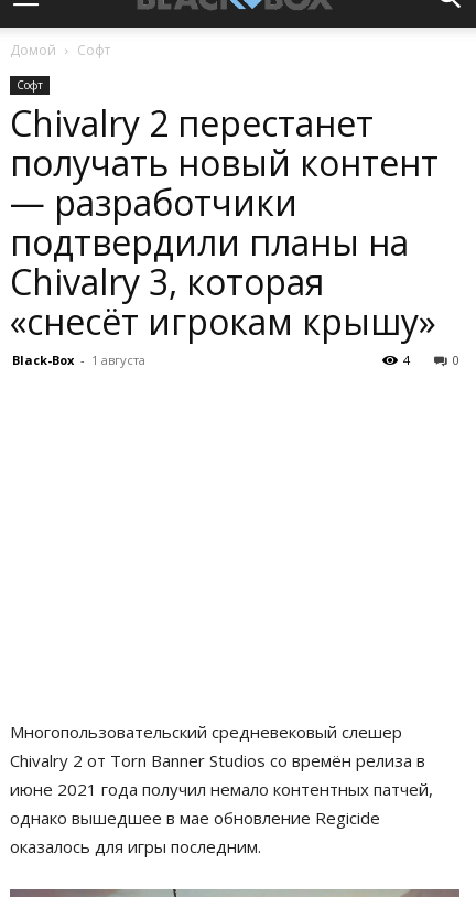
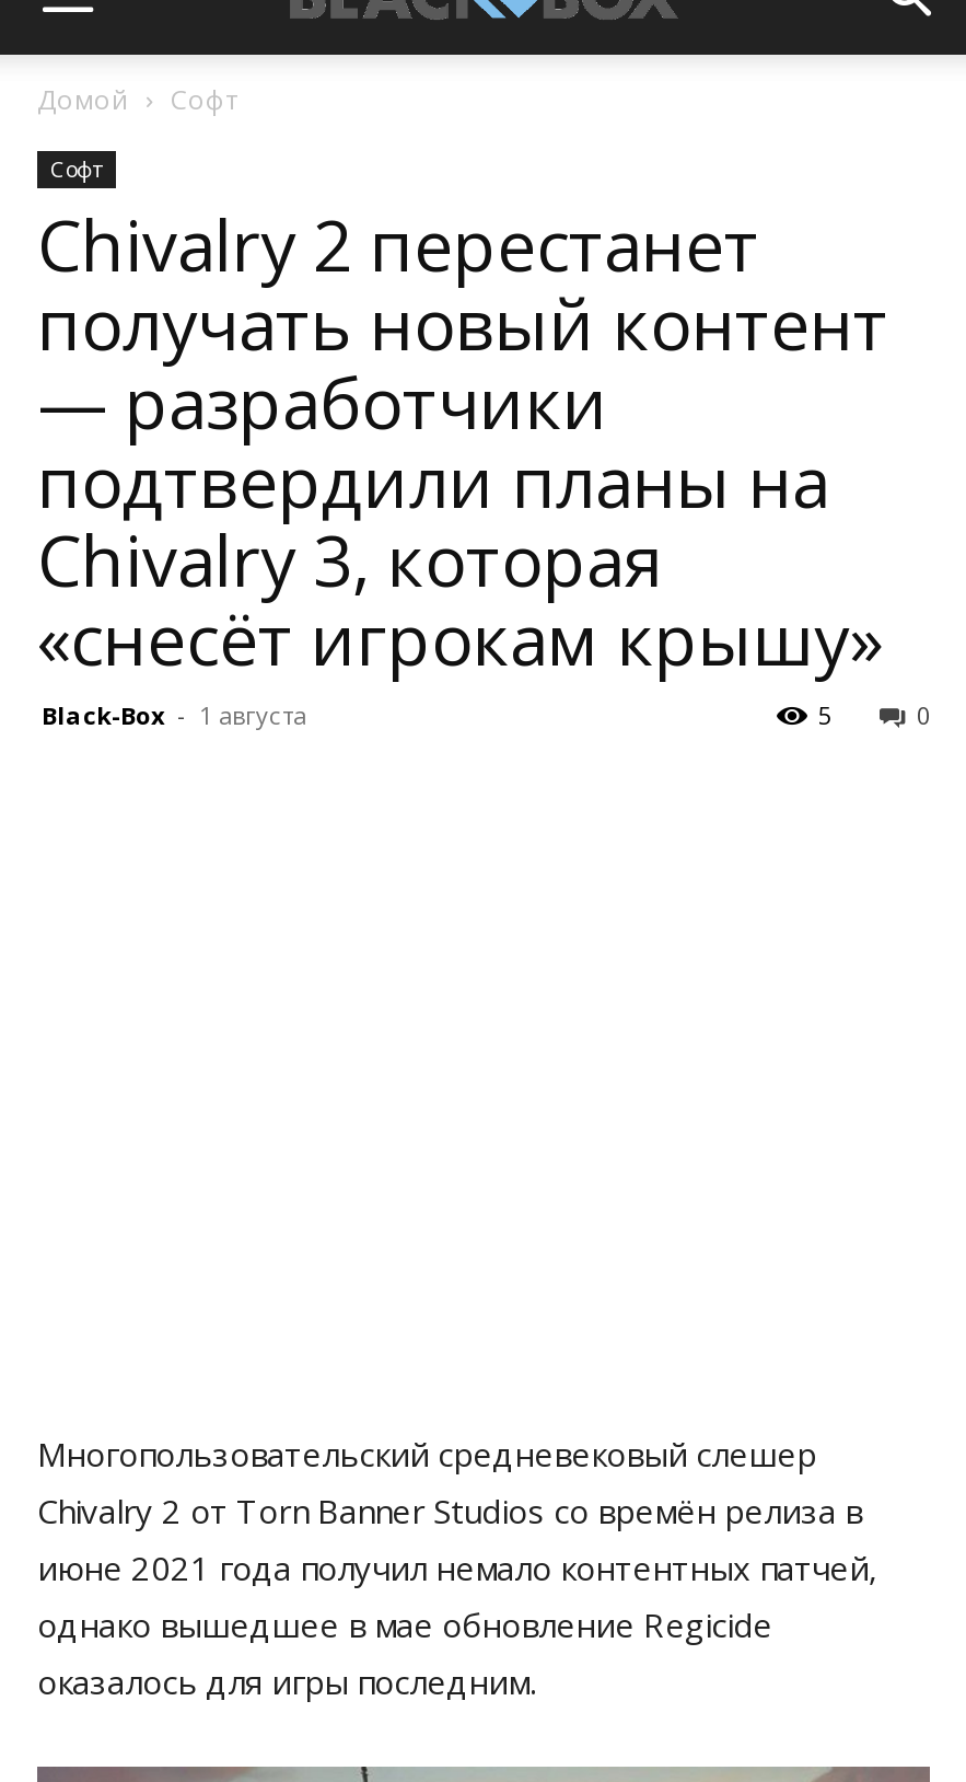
- 4
+ 5
